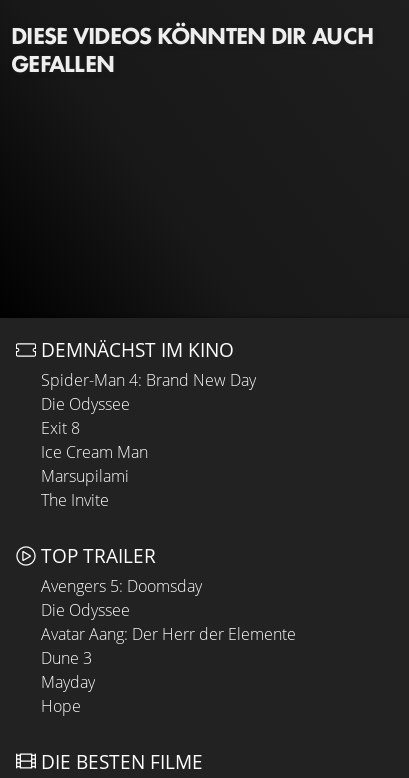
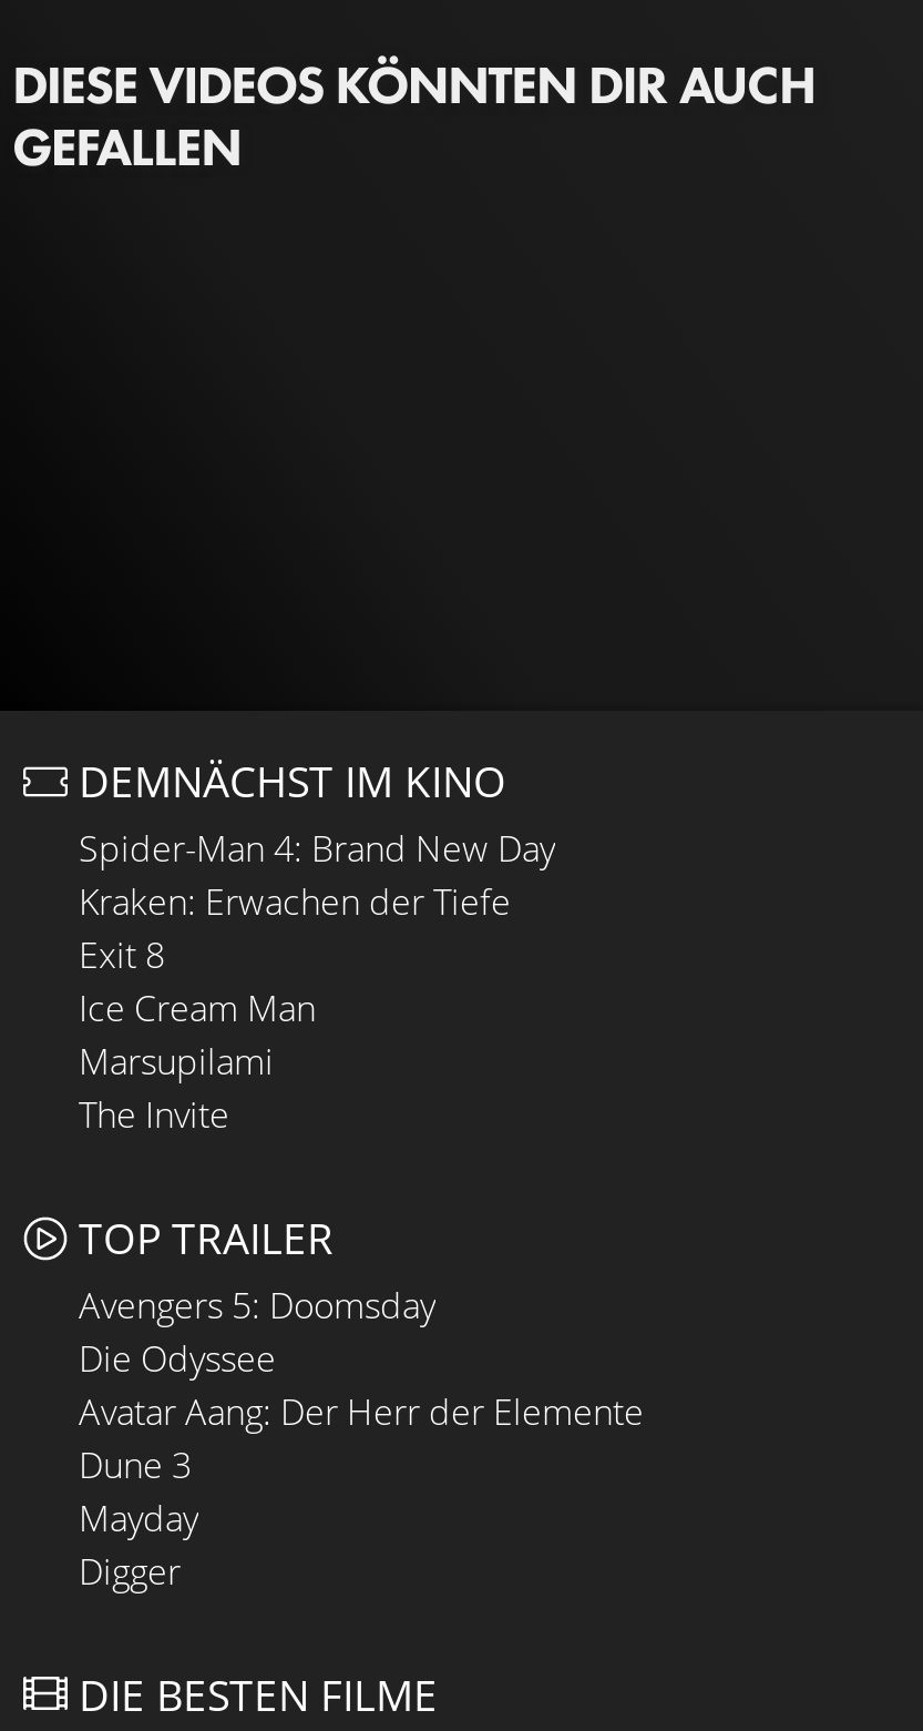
- Die Odyssee
+ Kraken: Erwachen der Tiefe

- Hope
+ Digger
